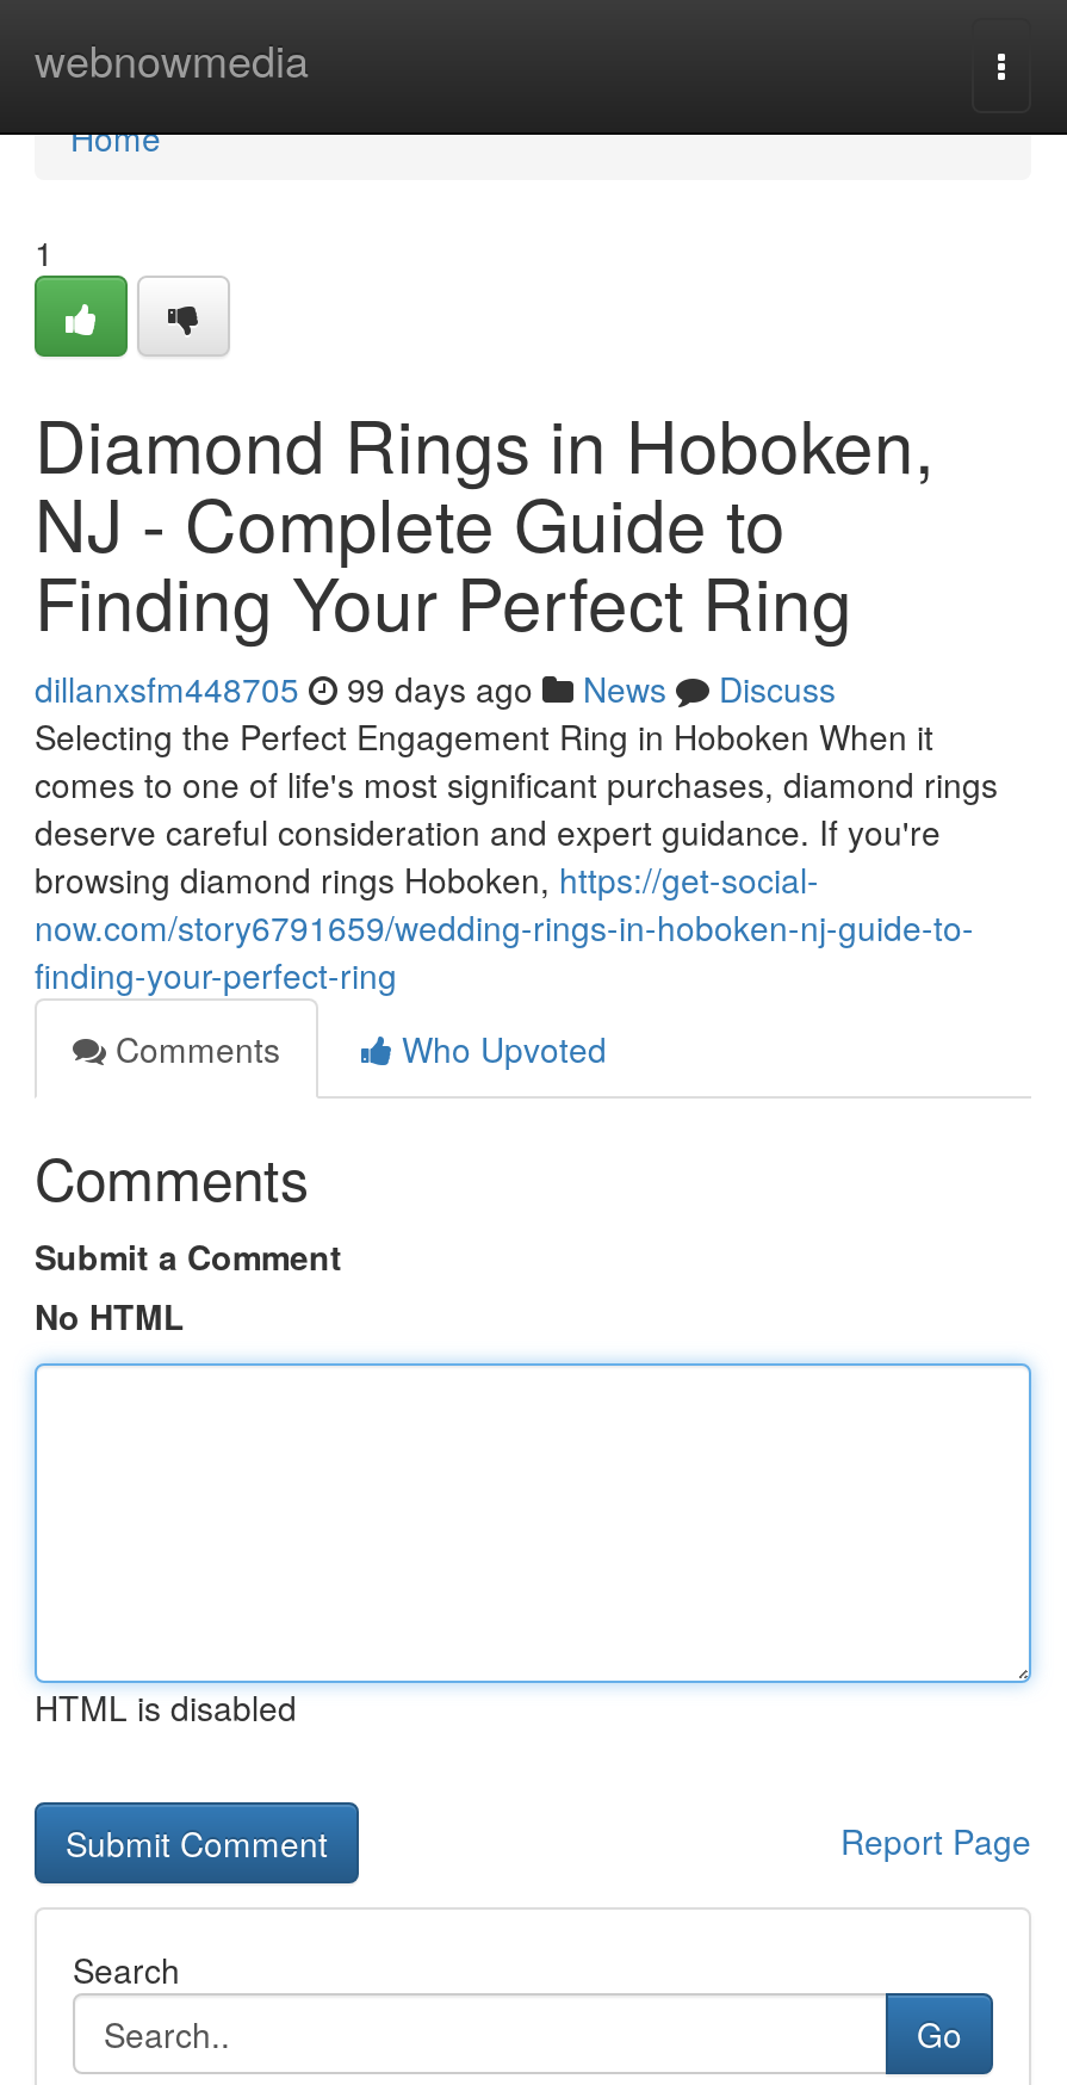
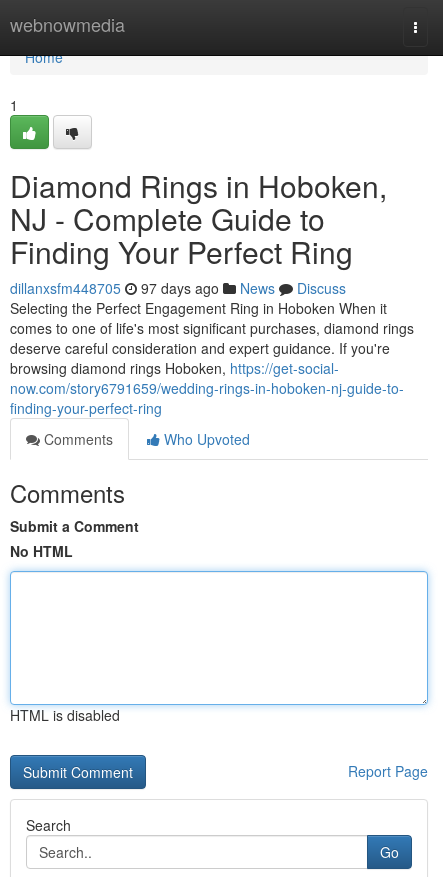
- dillanxsfm448705 99 days ago News Discuss
+ dillanxsfm448705 97 days ago News Discuss
